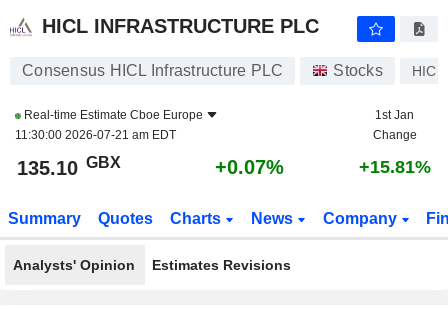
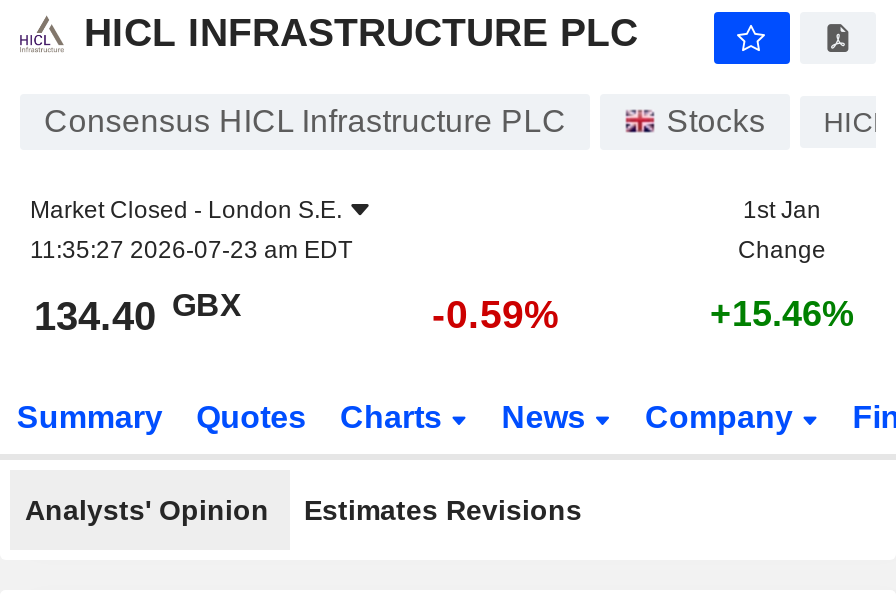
- Real-time Estimate Cboe Europe
- 11:30:00 2026-07-21 am EDT
+ Market Closed - London S.E.
+ 11:35:27 2026-07-23 am EDT

- 135.10 GBX
+ 134.40 GBX

- +0.07%
+ -0.59%

- +15.81%
+ +15.46%
